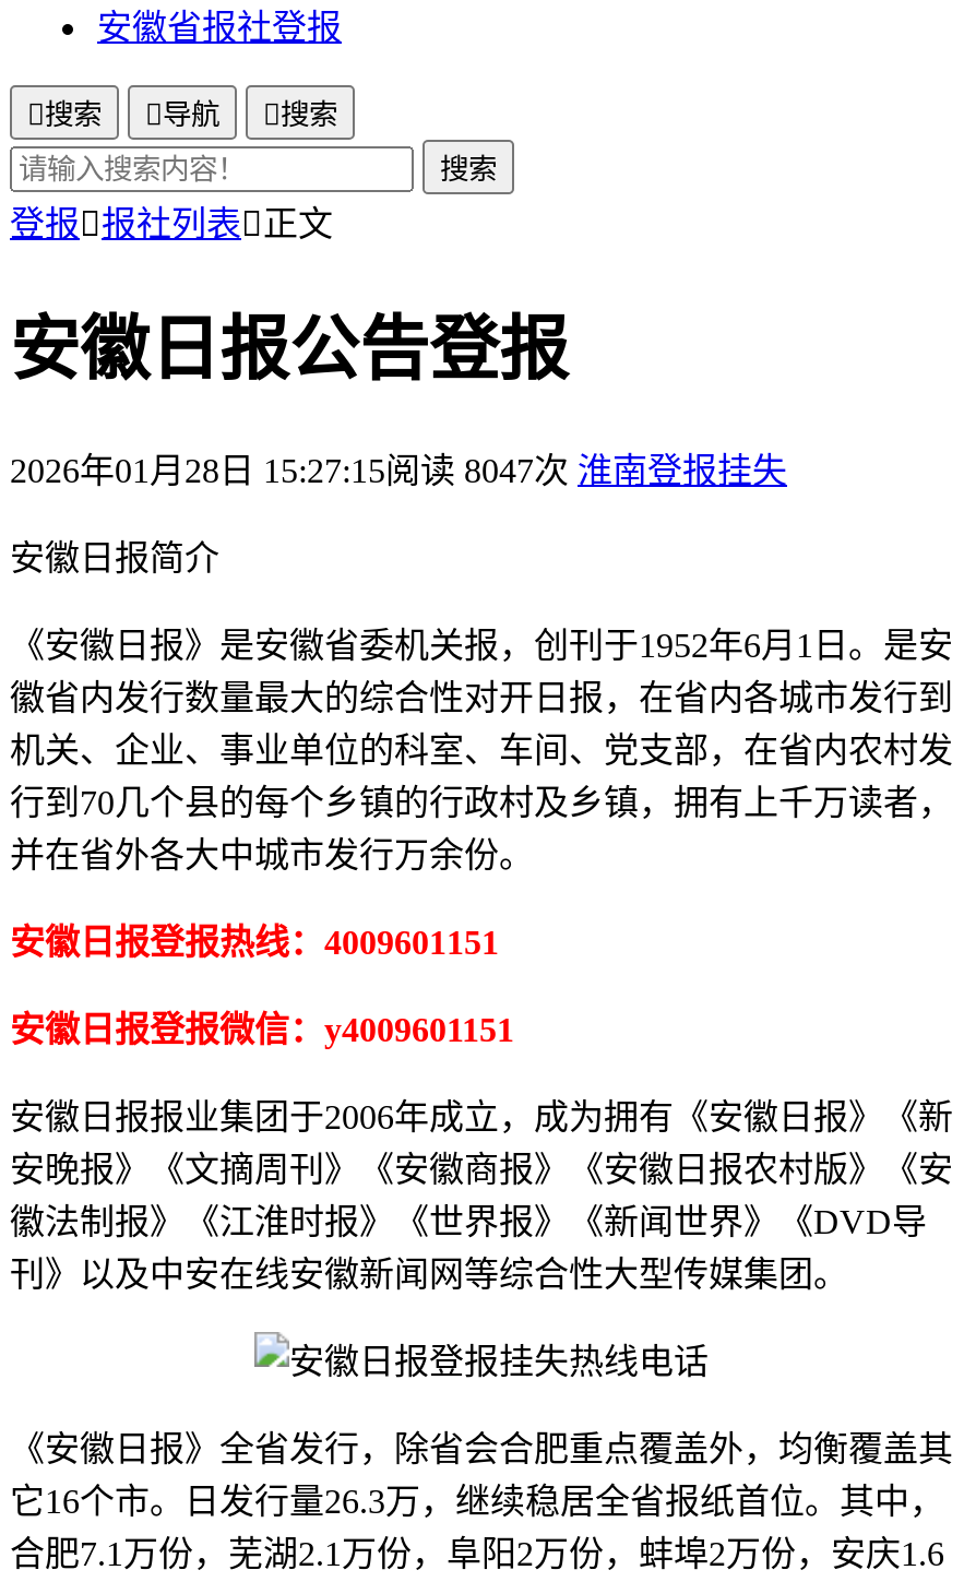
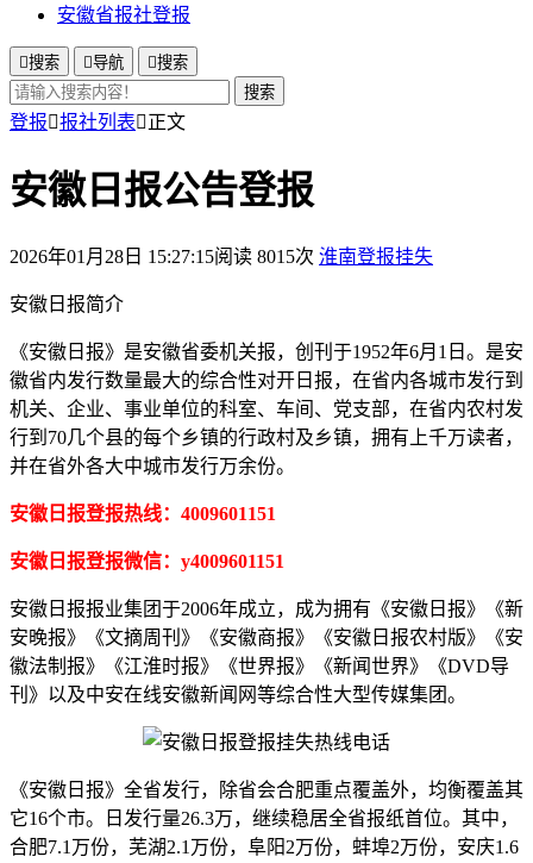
- 2026年01月28日 15:27:15阅读 8047次 淮南登报挂失
+ 2026年01月28日 15:27:15阅读 8015次 淮南登报挂失
